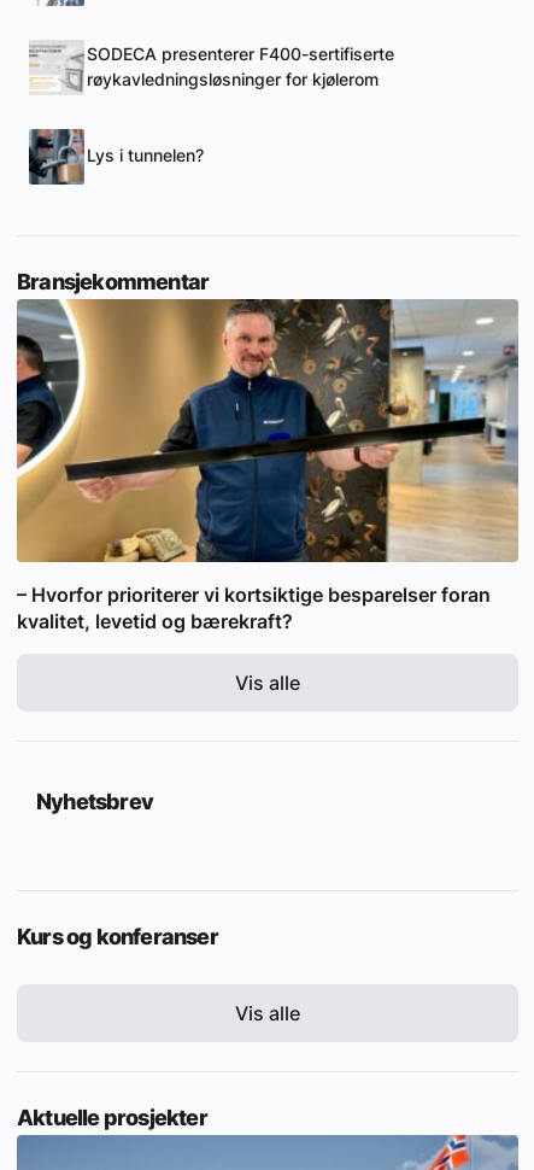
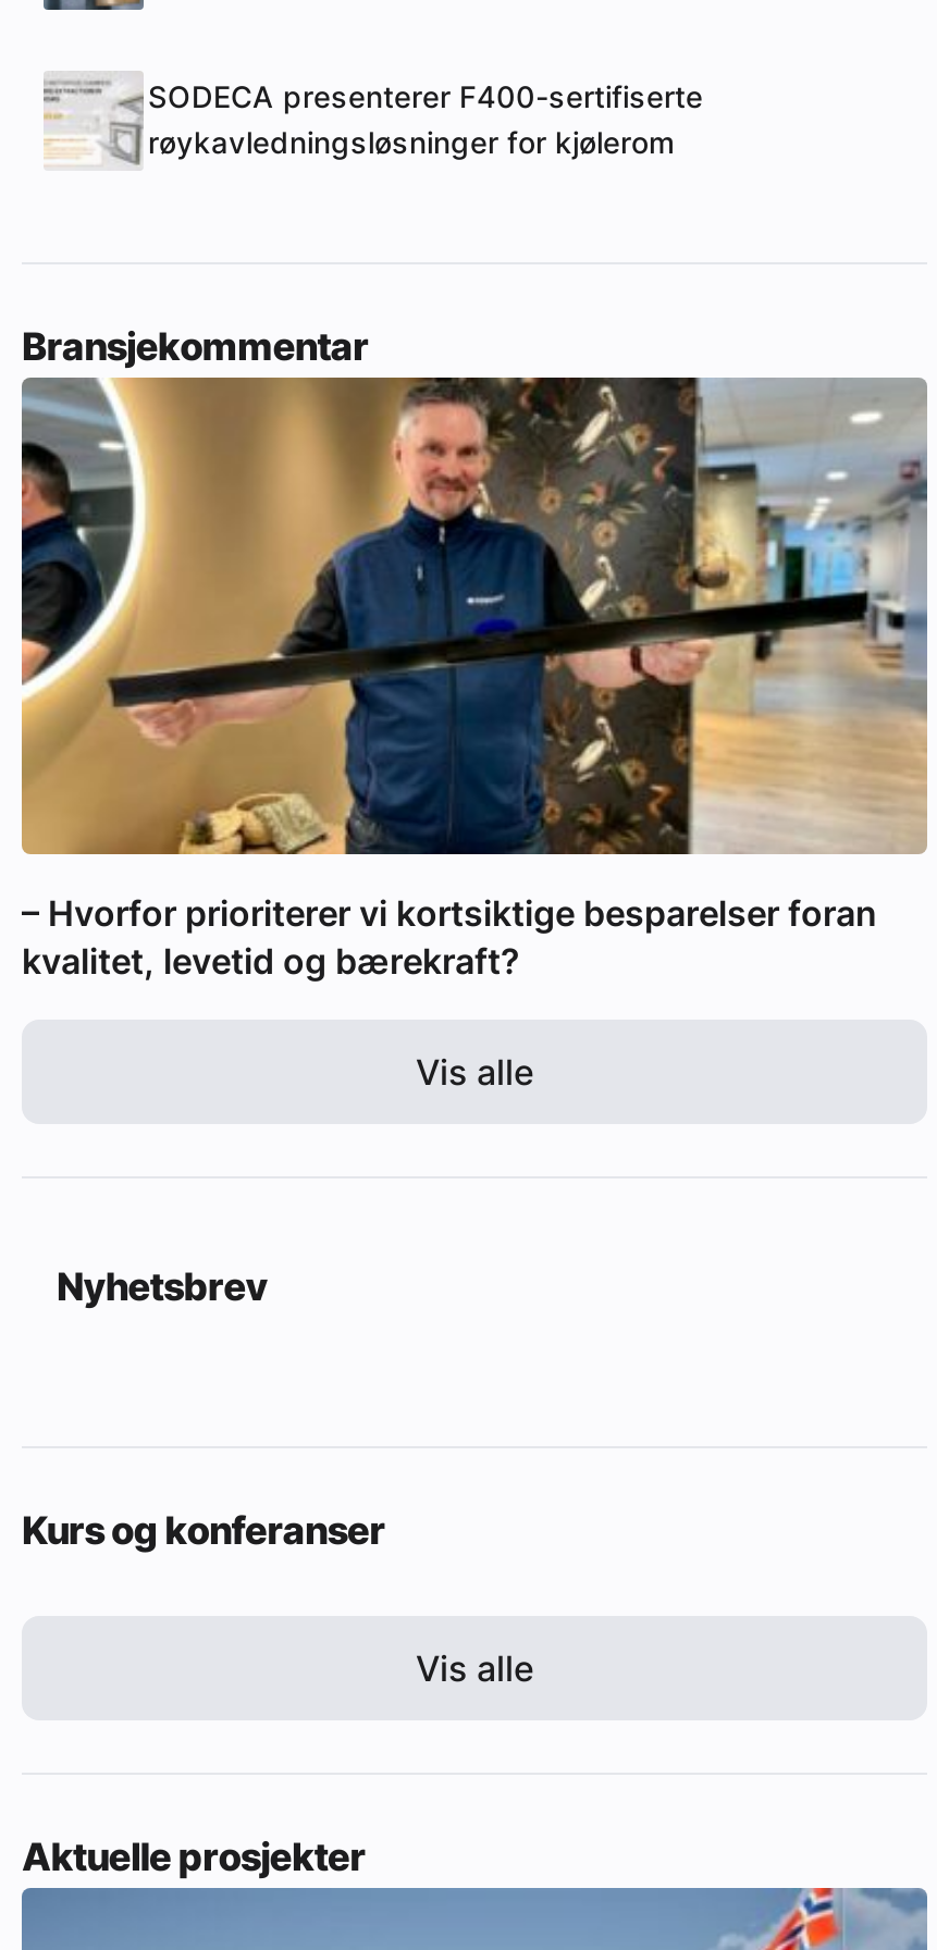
- [image]
- Lys i tunnelen?
